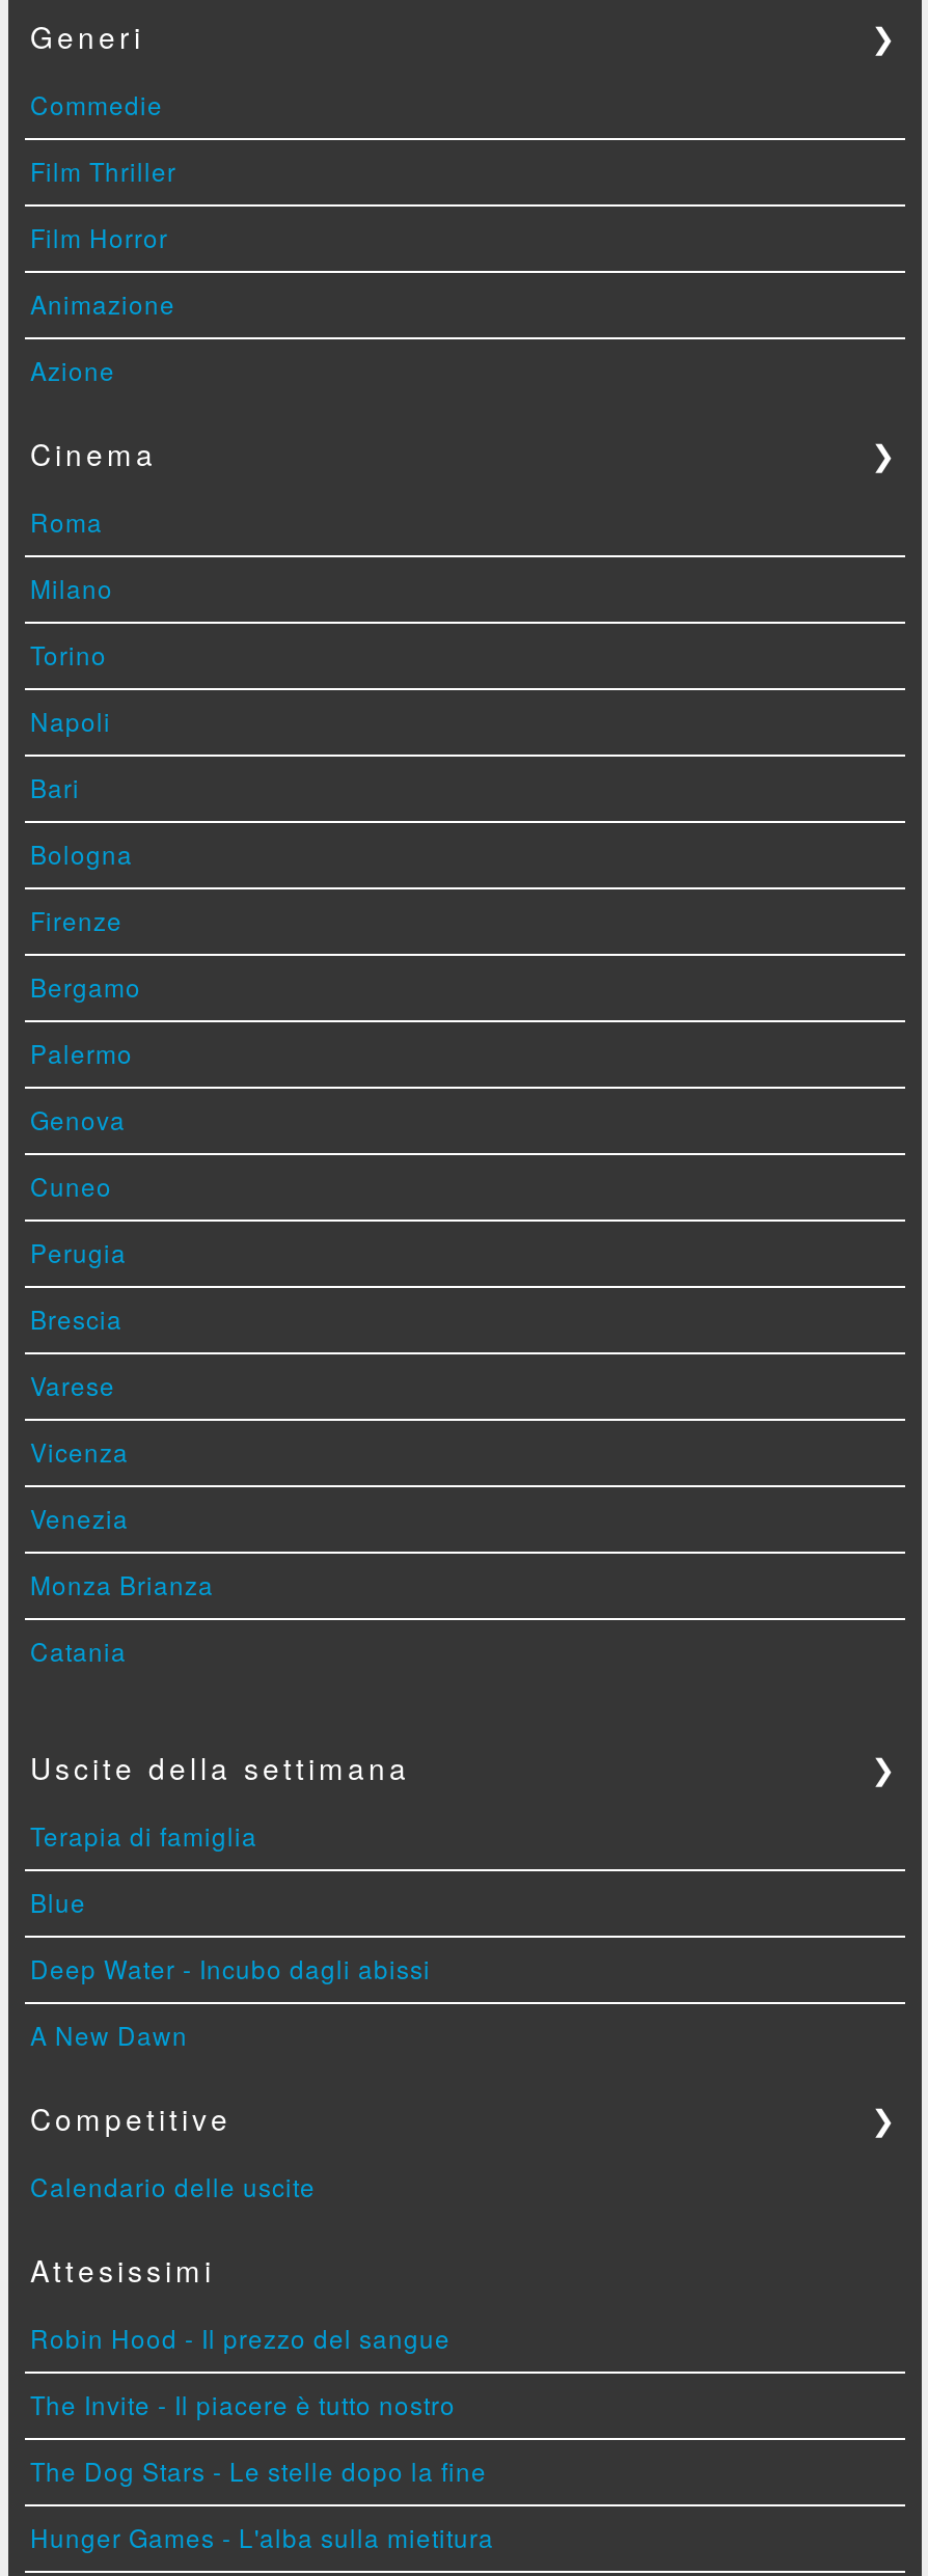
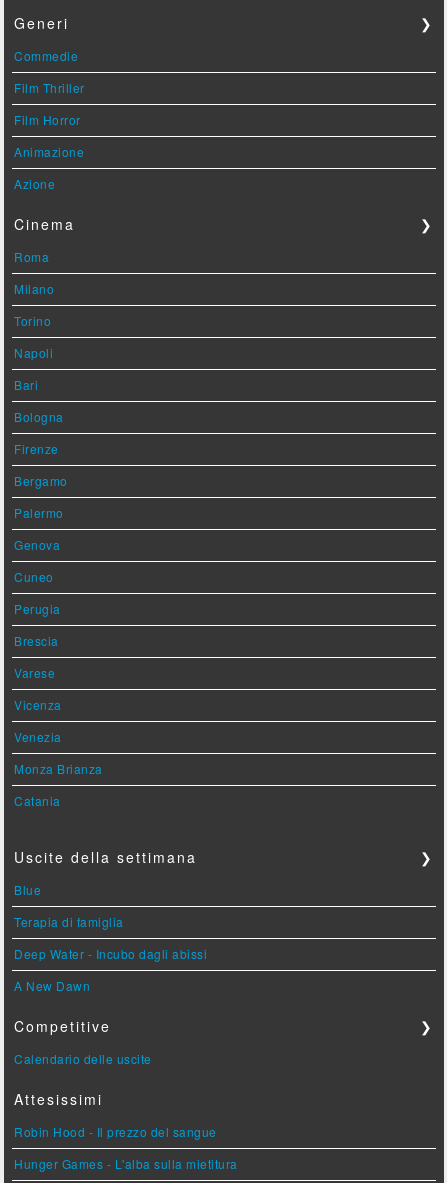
moved down: Terapia di famiglia

- The Invite - Il piacere è tutto nostro
- The Dog Stars - Le stelle dopo la fine
